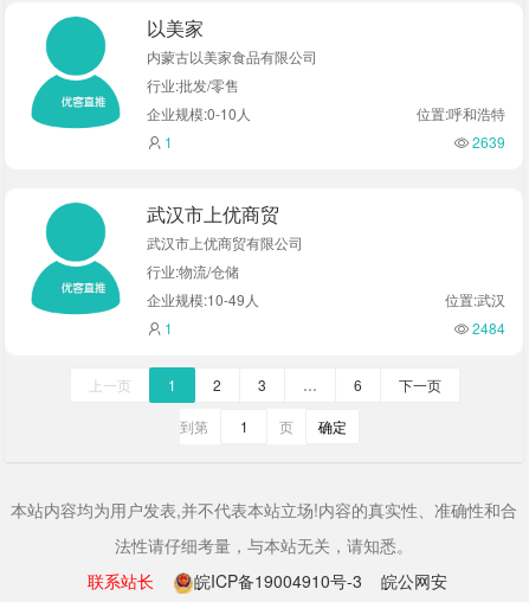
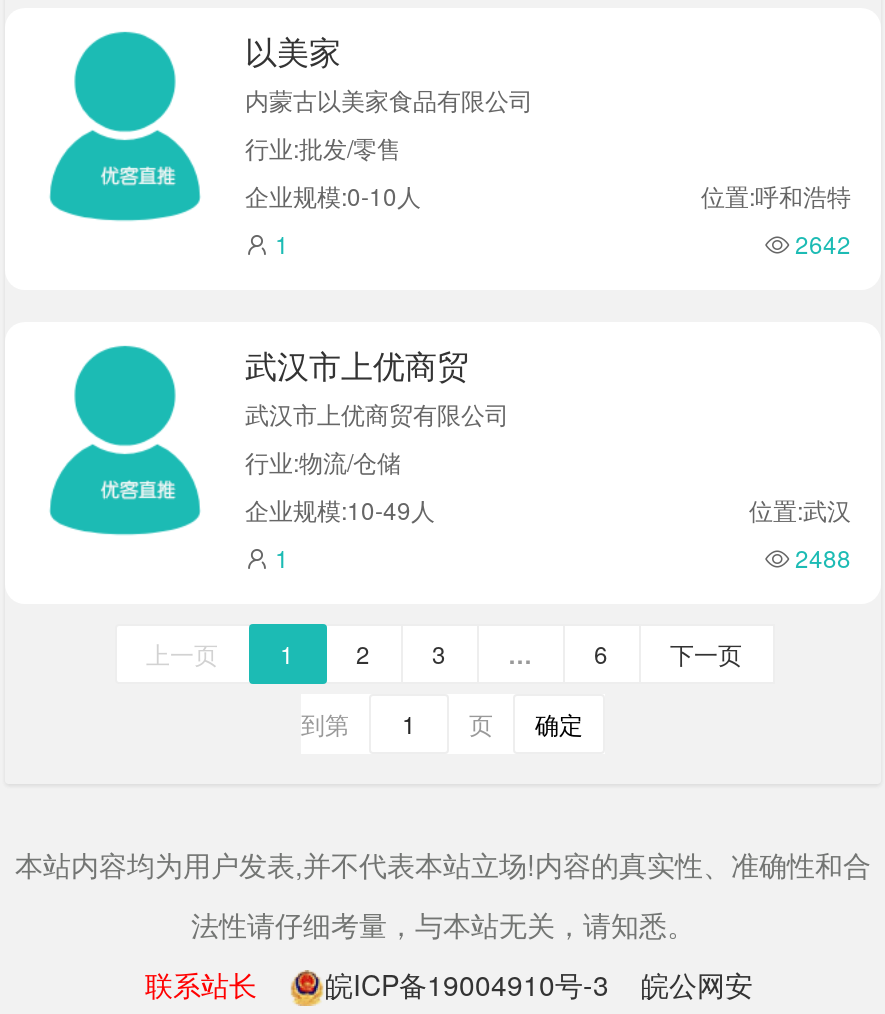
- 2639
+ 2642

- 2484
+ 2488
